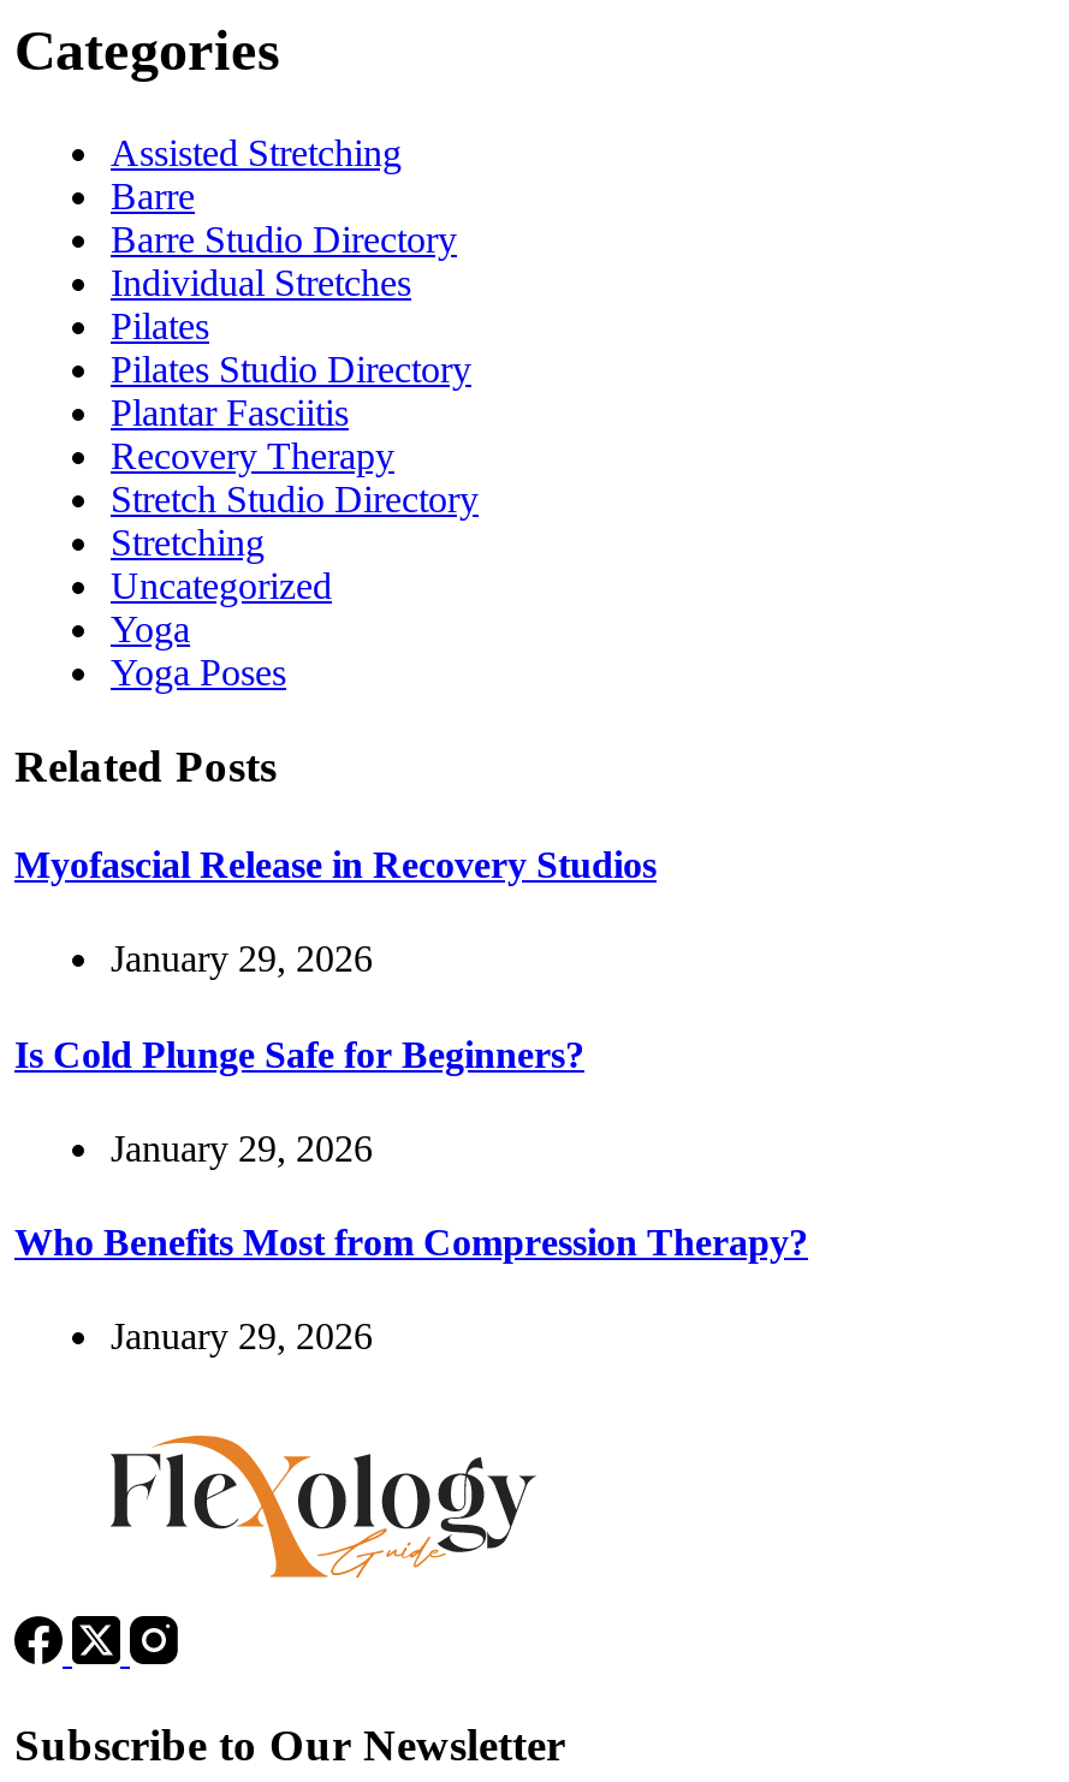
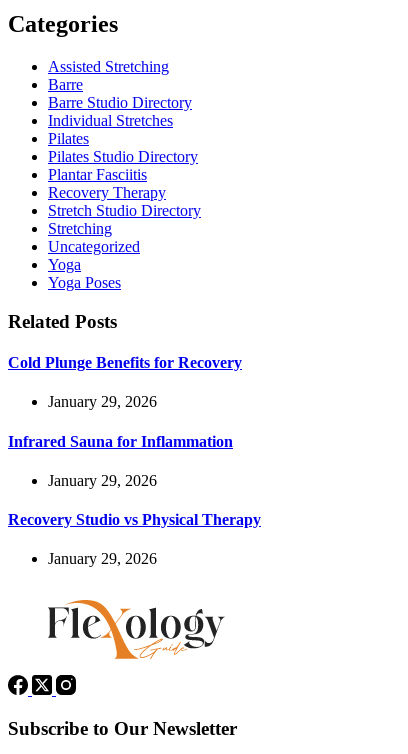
- Myofascial Release in Recovery Studios
+ Cold Plunge Benefits for Recovery

- Is Cold Plunge Safe for Beginners?
+ Infrared Sauna for Inflammation

- Who Benefits Most from Compression Therapy?
+ Recovery Studio vs Physical Therapy
